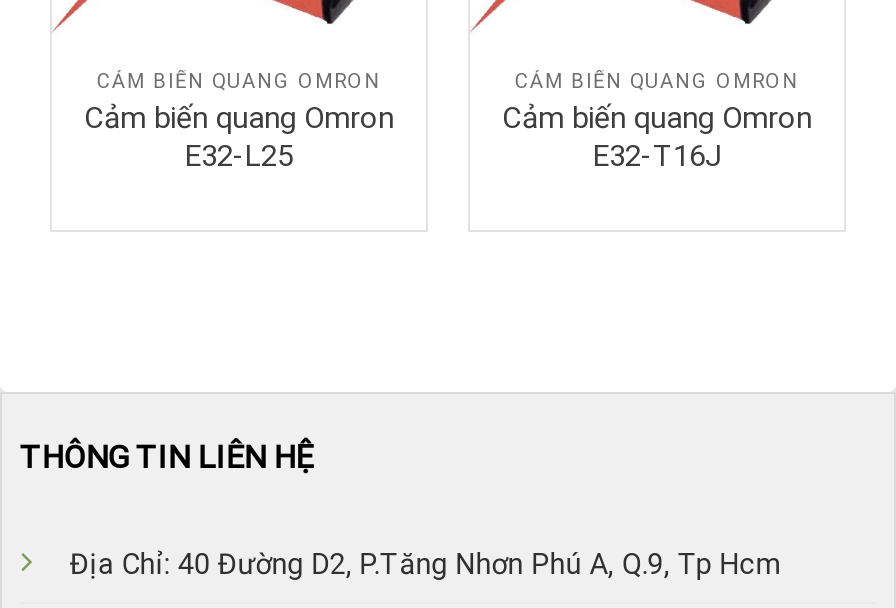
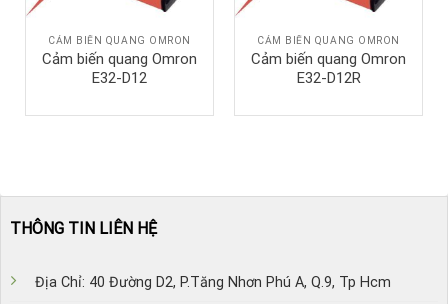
- E32-L25
+ E32-D12

- E32-T16J
+ E32-D12R
